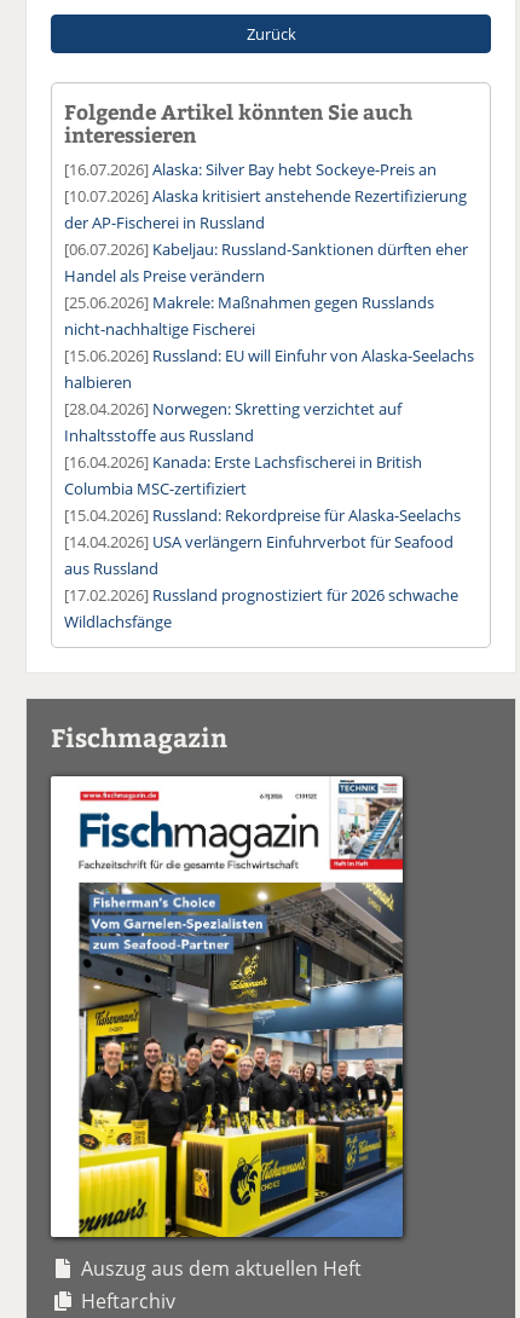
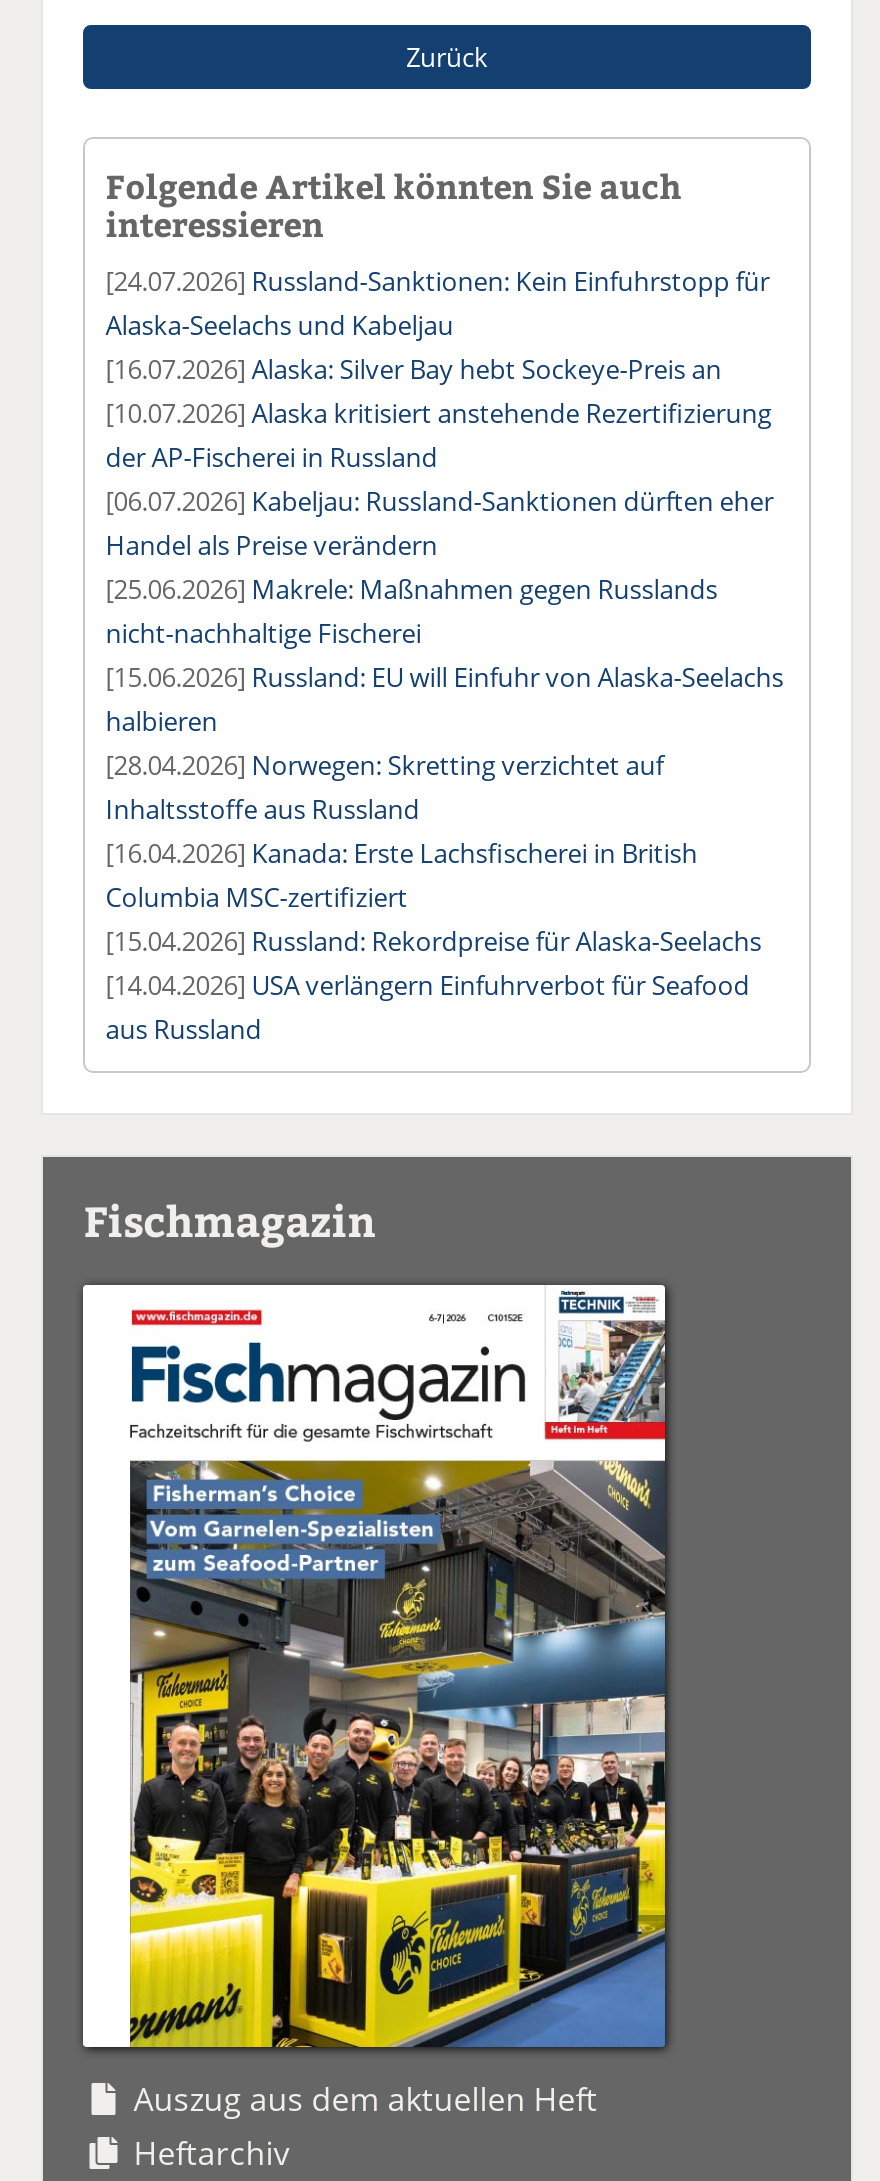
+ [24.07.2026] Russland-Sanktionen: Kein Einfuhrstopp für
+ Alaska-Seelachs und Kabeljau

moved down: [16.07.2026] Alaska: Silver Bay hebt Sockeye-Preis an | [10.07.2026] Alaska kritisiert anstehende Rezertifizierung | der AP-Fischerei in Russland | ... | [14.04.2026] USA verlängern Einfuhrverbot für Seafood | aus Russland

- [17.02.2026] Russland prognostiziert für 2026 schwache
- Wildlachsfänge
